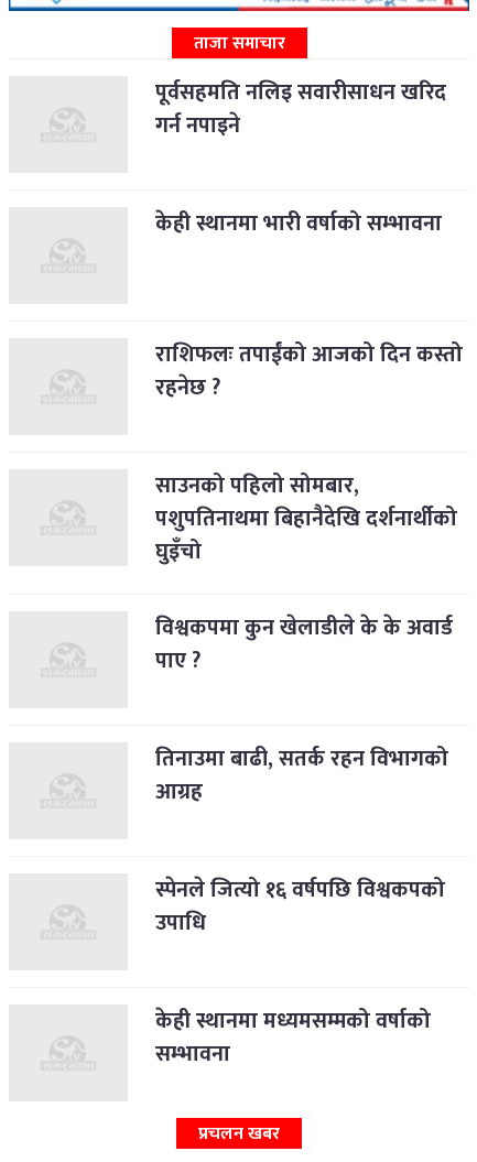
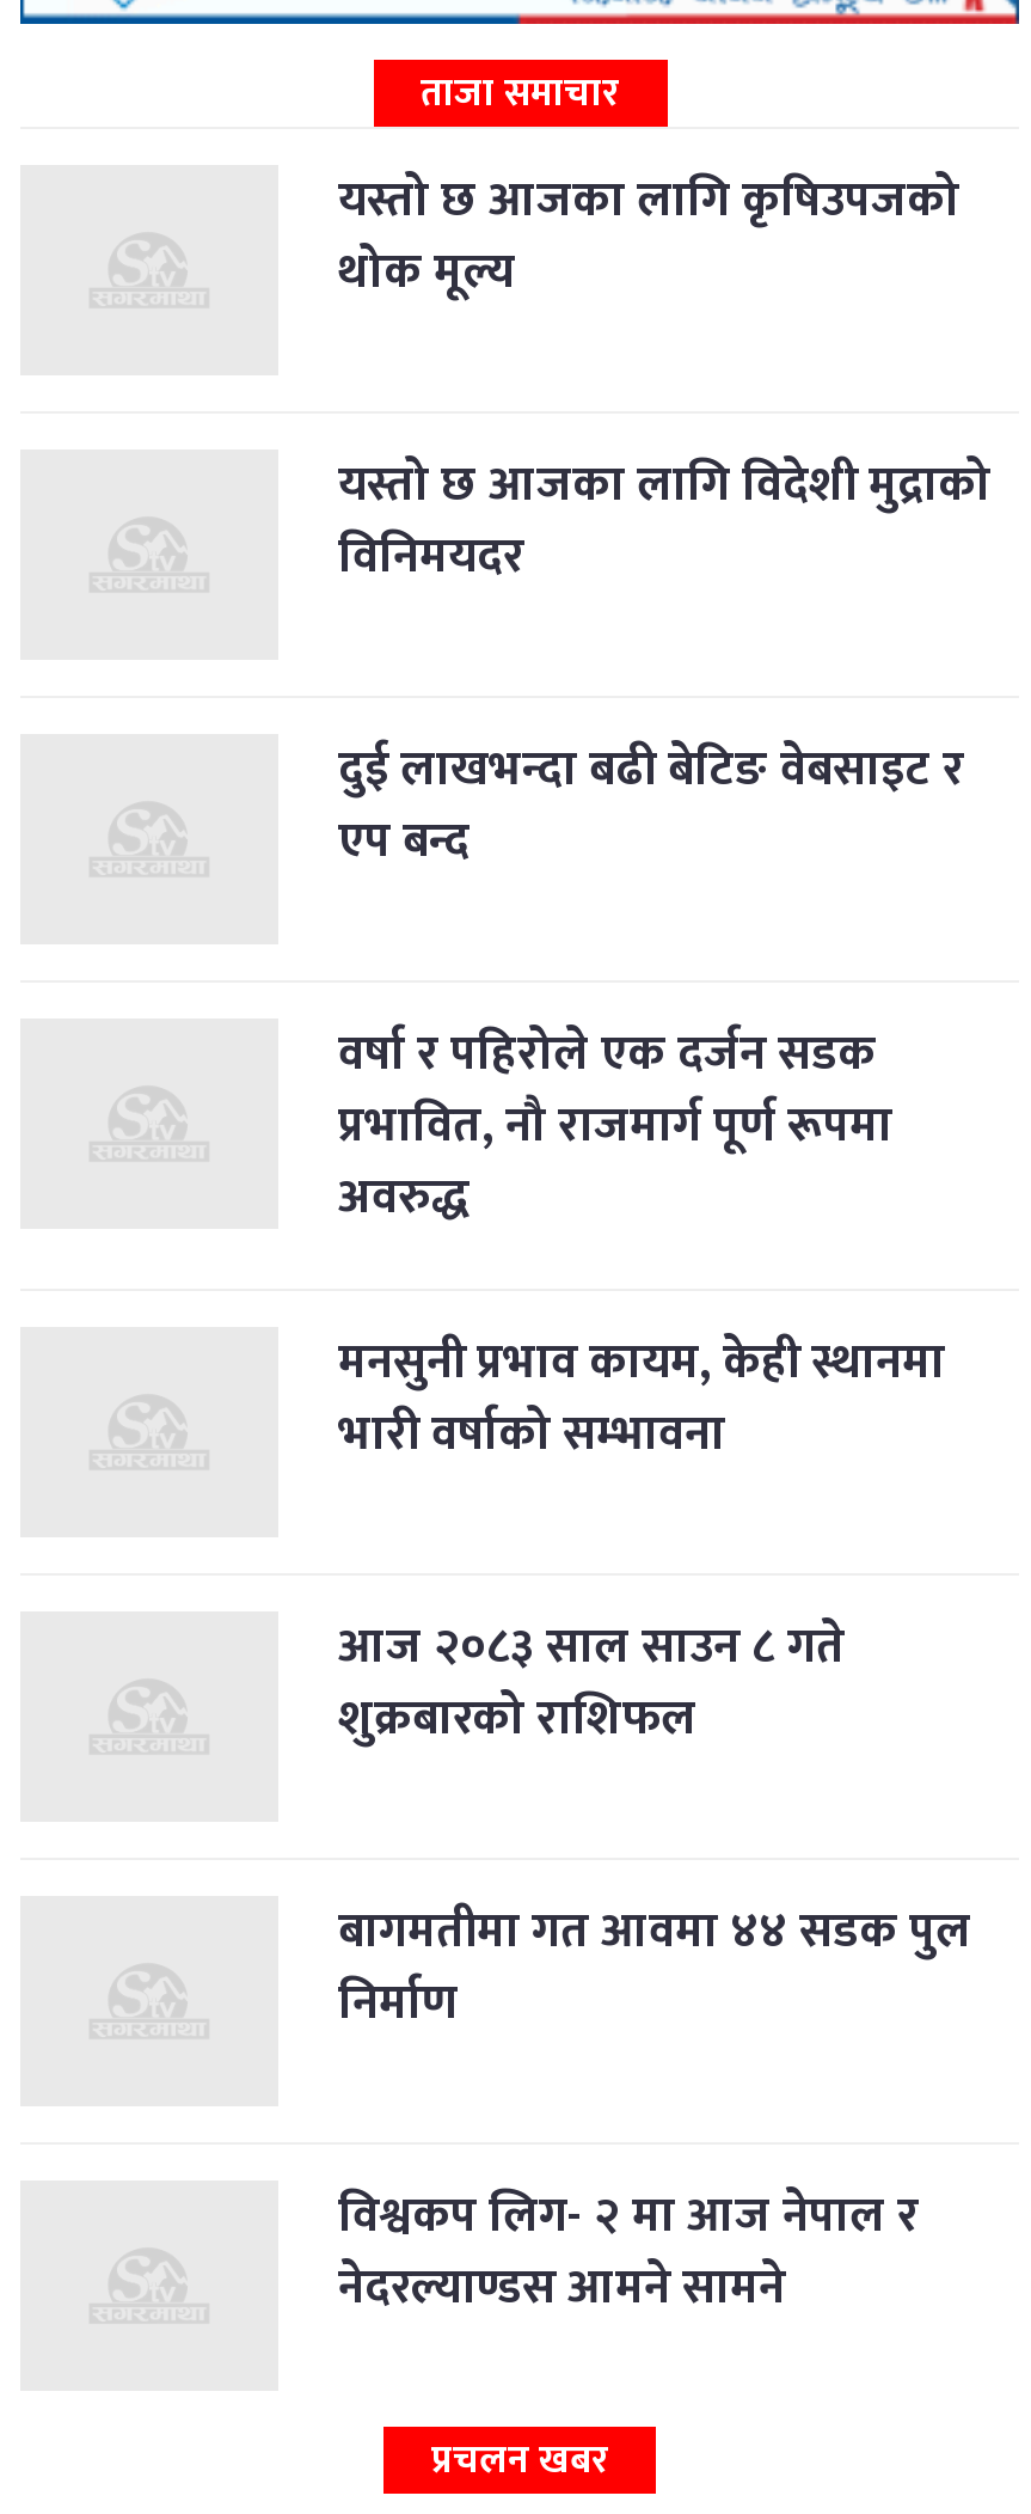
- पूर्वसहमति नलिइ सवारीसाधन खरिद
- गर्न नपाइने
+ यस्तो छ आजका लागि कृषिउपजको
+ थोक मूल्य

- केही स्थानमा भारी वर्षाको सम्भावना
+ यस्तो छ आजका लागि विदेशी मुद्राको
+ विनिमयदर

- राशिफलः तपाईंको आजको दिन कस्तो
- रहनेछ ?
+ दुई लाखभन्दा बढी बेटिङ वेबसाइट र
+ एप बन्द

- साउनको पहिलो सोमबार,
- पशुपतिनाथमा बिहानैदेखि दर्शनार्थीको
- घुइँचो
+ वर्षा र पहिरोले एक दर्जन सडक
+ प्रभावित, नौ राजमार्ग पूर्ण रूपमा
+ अवरुद्ध

- विश्वकपमा कुन खेलाडीले के के अवार्ड
- पाए ?
+ मनसुनी प्रभाव कायम, केही स्थानमा
+ भारी वर्षाको सम्भावना

- तिनाउमा बाढी, सतर्क रहन विभागको
- आग्रह
+ आज २०८३ साल साउन ८ गते
+ शुक्रबारको राशिफल

- स्पेनले जित्यो १६ वर्षपछि विश्वकपको
- उपाधि
+ बागमतीमा गत आवमा ४४ सडक पुल
+ निर्माण

- केही स्थानमा मध्यमसम्मको वर्षाको
- सम्भावना
+ विश्वकप लिग- २ मा आज नेपाल र
+ नेदरल्याण्डस आमने सामने
